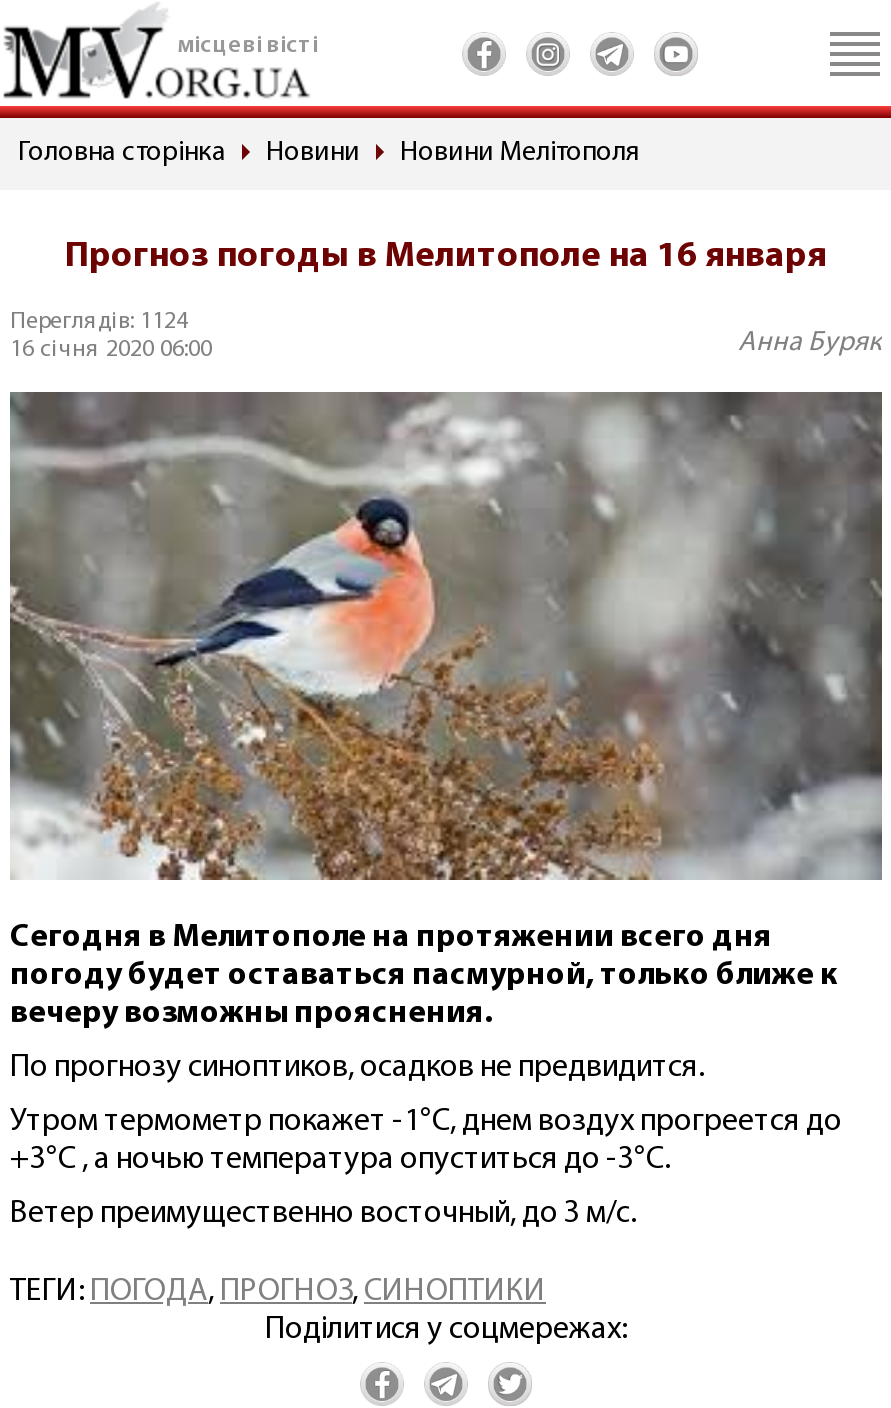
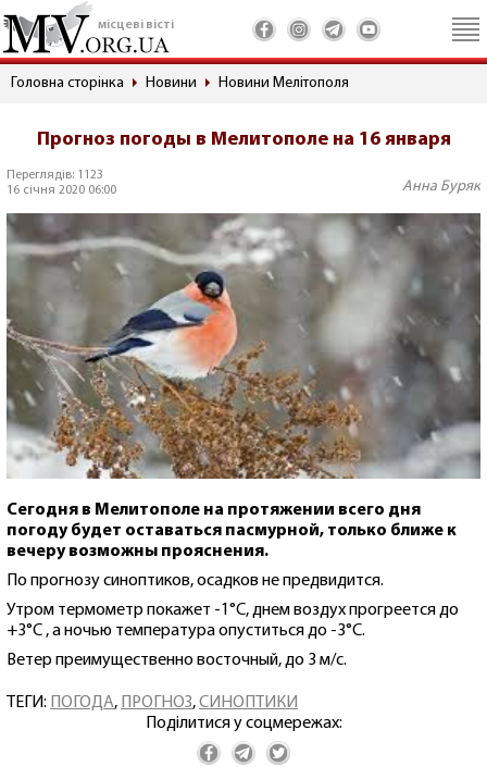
- Переглядів: 1124
+ Переглядів: 1123
